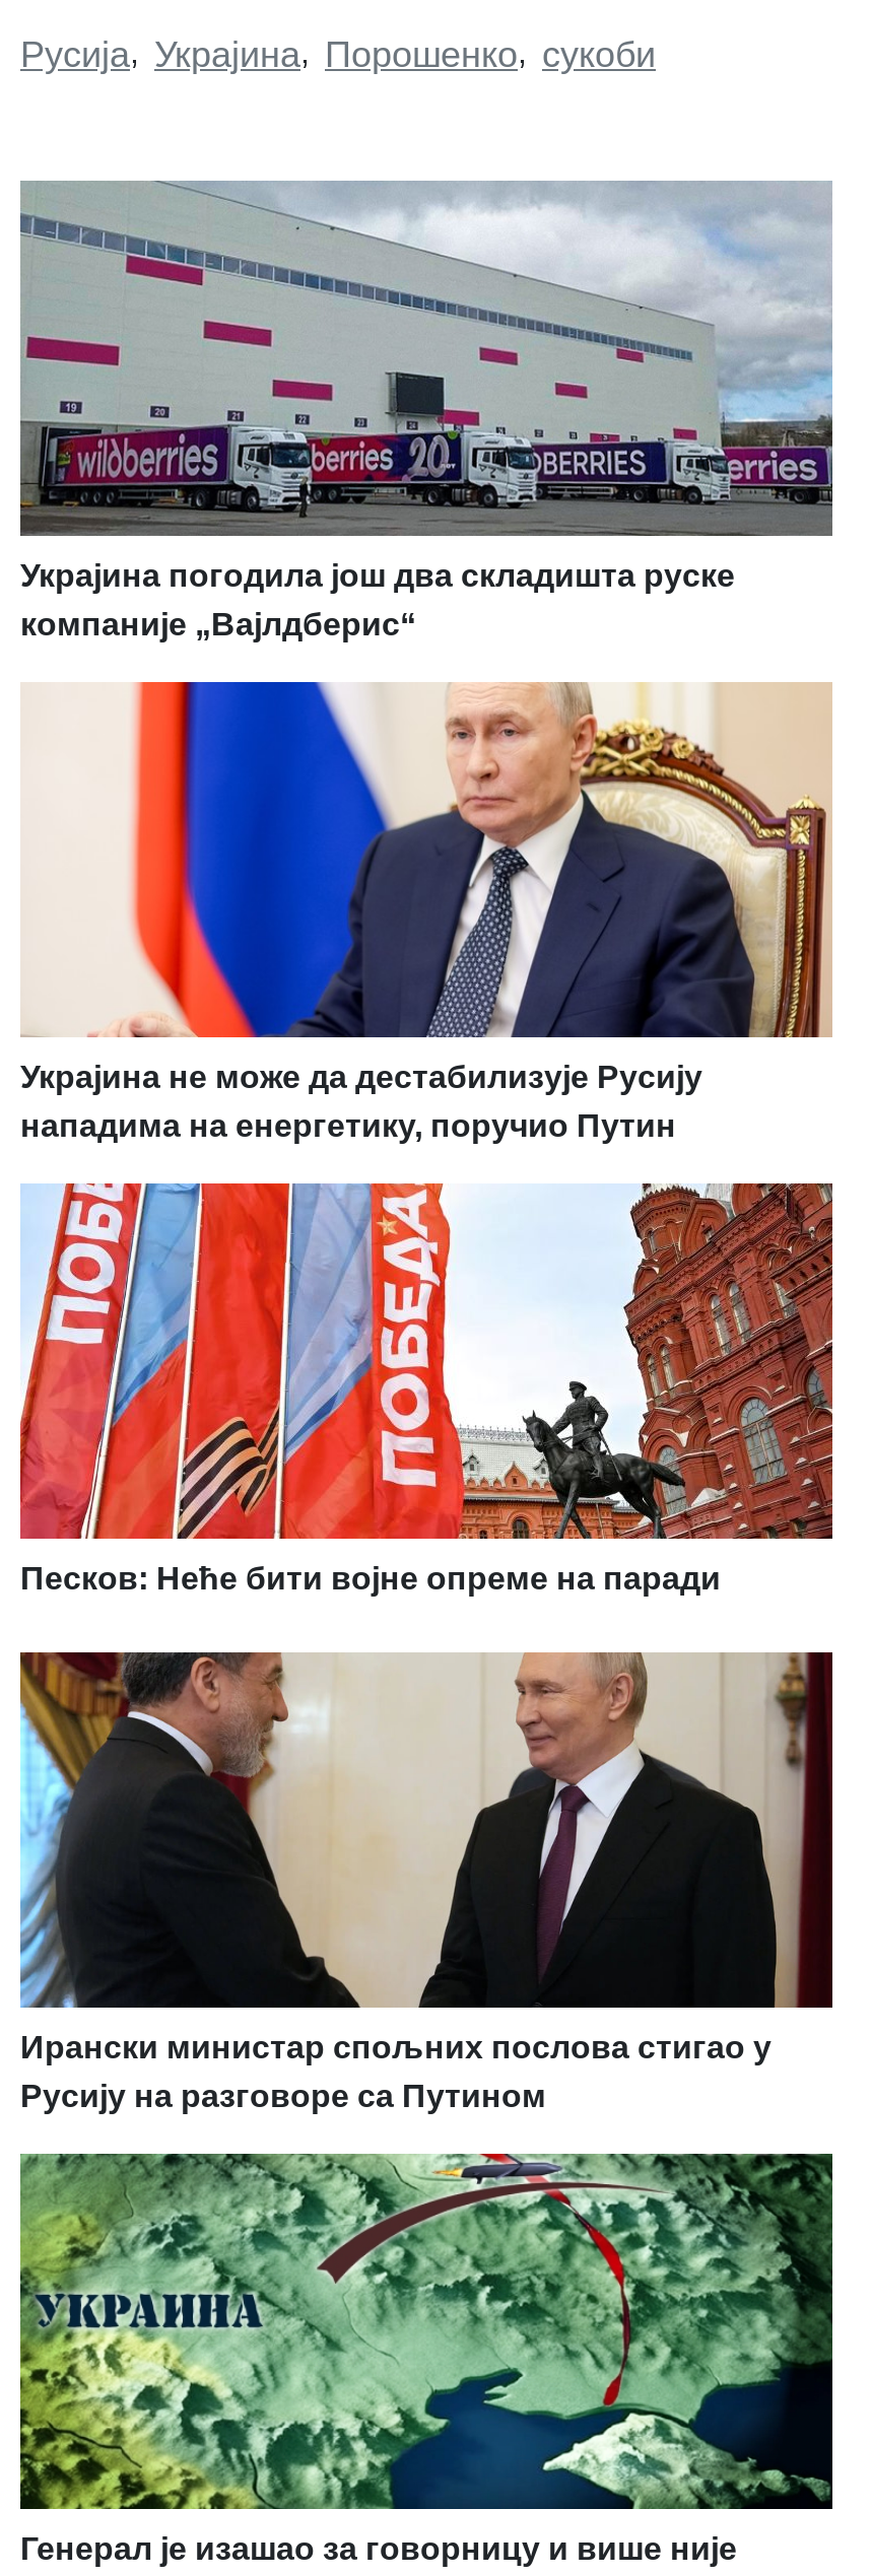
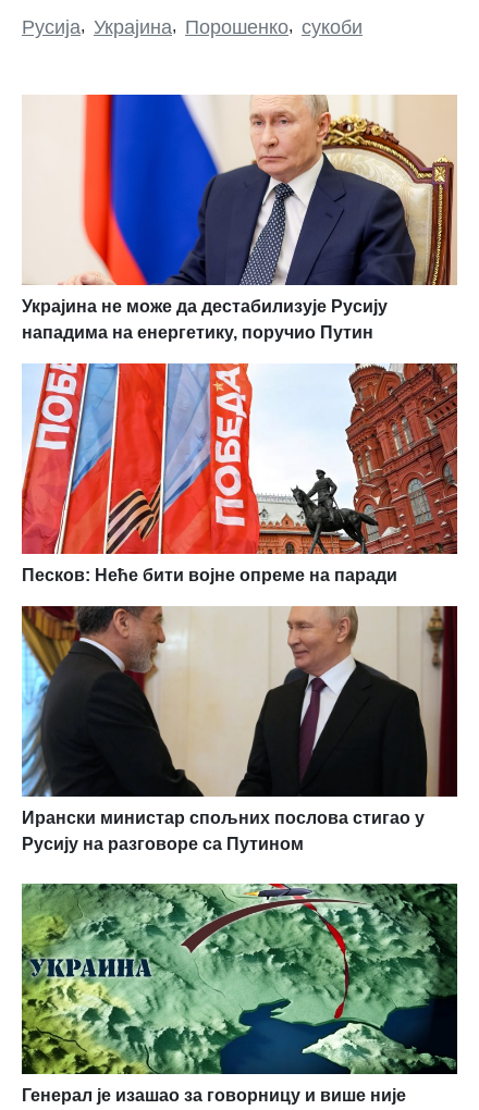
- [image]
- Украјина погодила још два складишта руске
- компаније „Вајлдберис“
